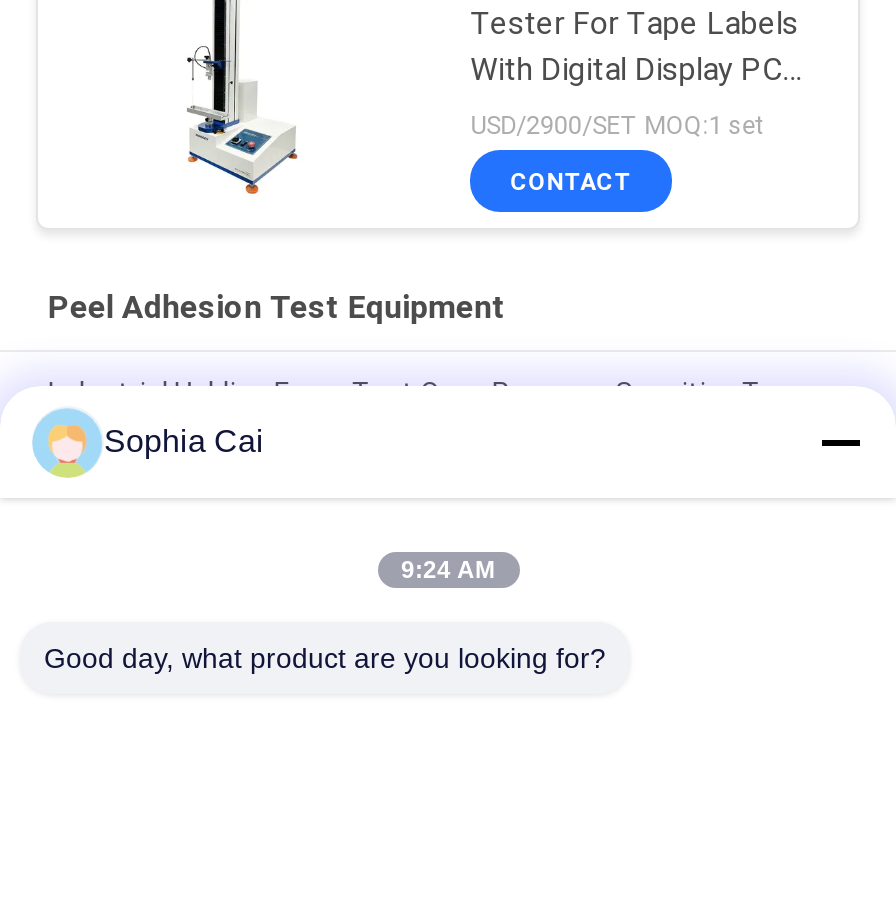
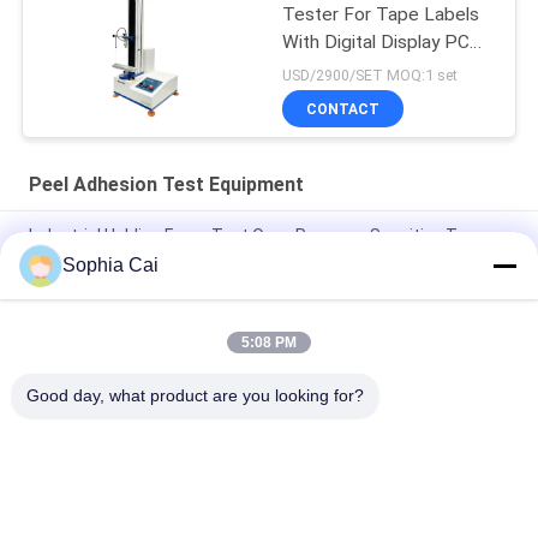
- 9:24 AM
+ 5:08 PM
